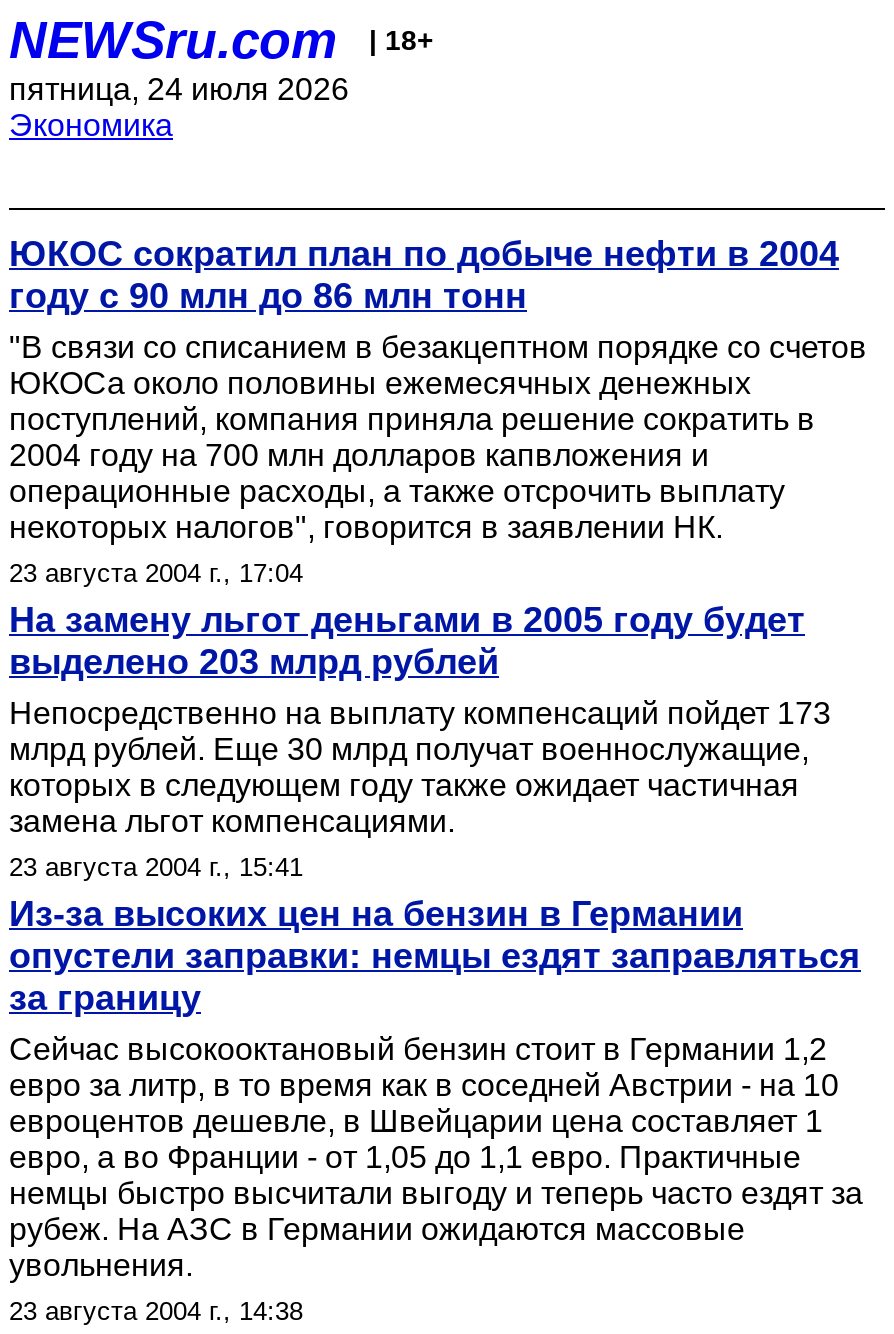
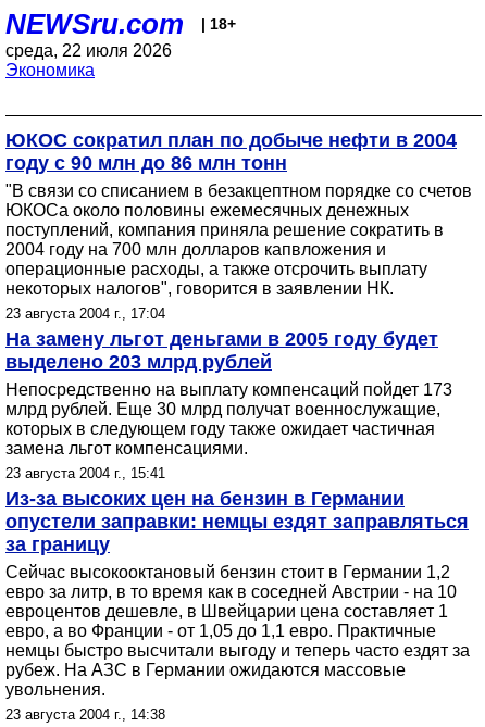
- пятница, 24 июля 2026
+ среда, 22 июля 2026
